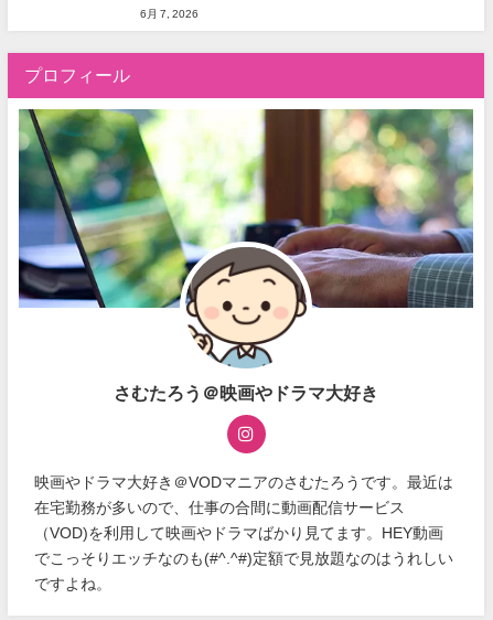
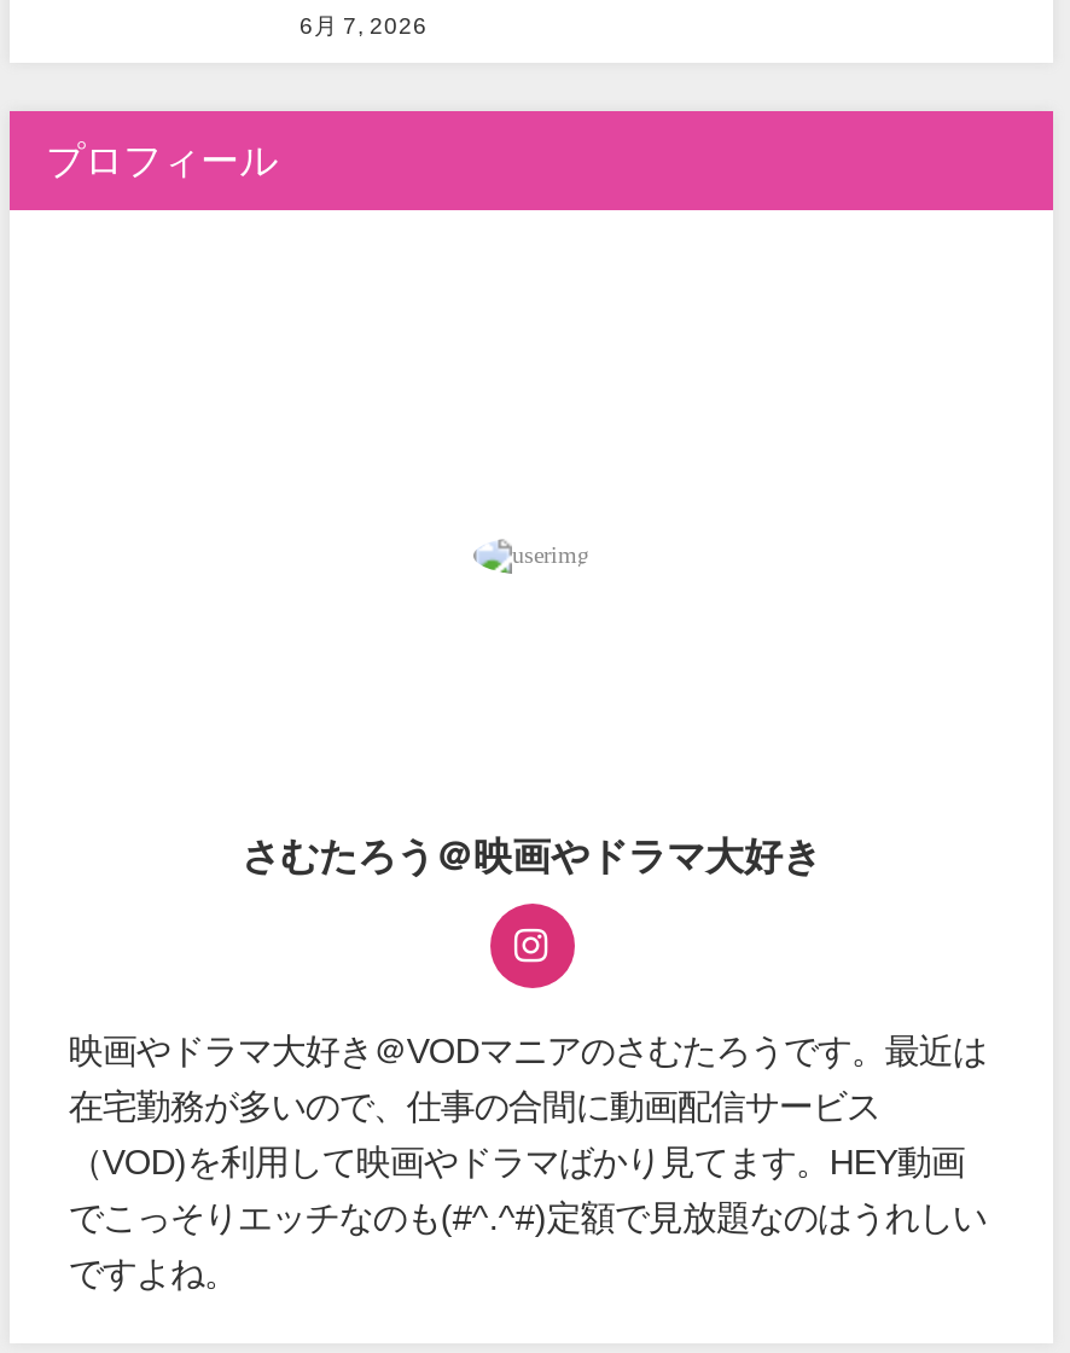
- [image]
